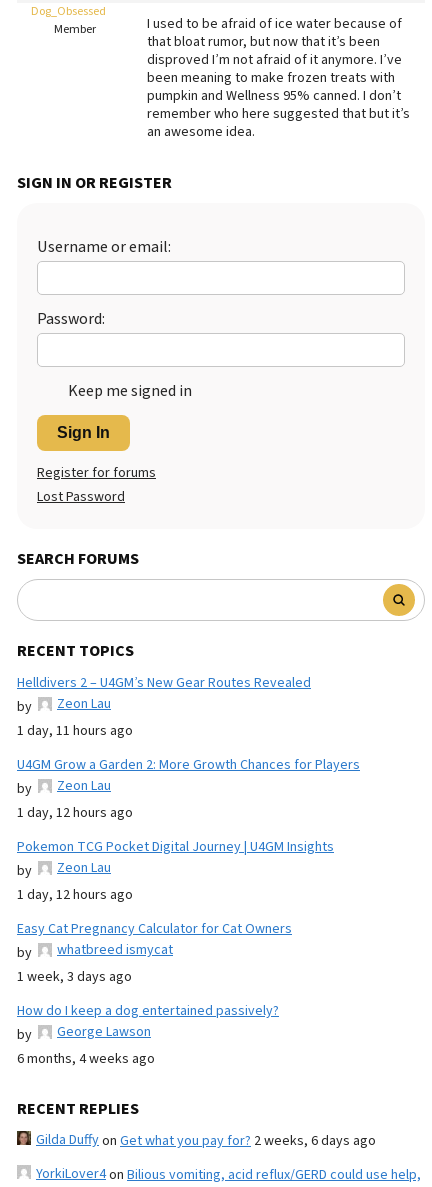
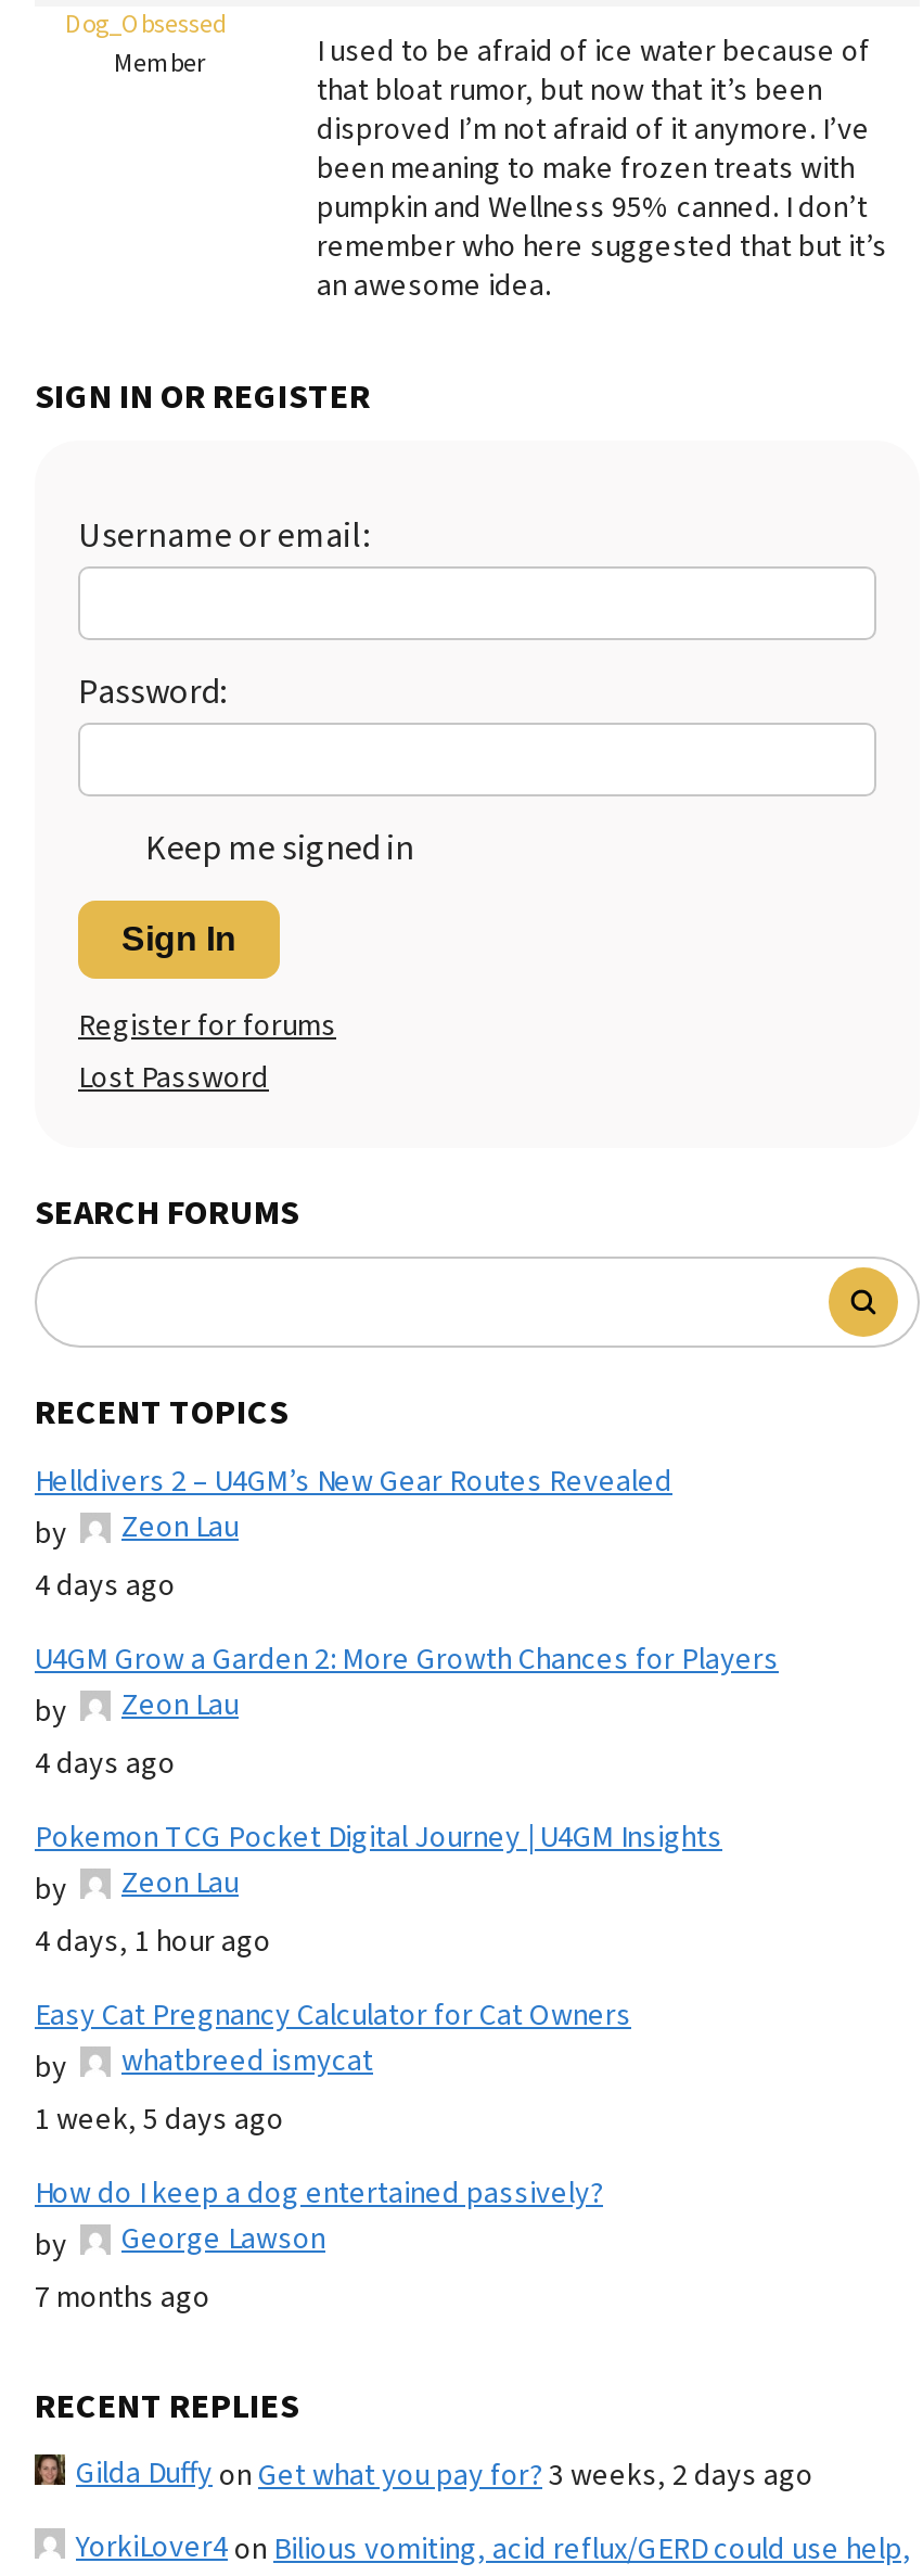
- 1 day, 11 hours ago
+ 4 days ago

- 1 day, 12 hours ago
+ 4 days ago

- 1 day, 12 hours ago
+ 4 days, 1 hour ago

- 1 week, 3 days ago
+ 1 week, 5 days ago

- 6 months, 4 weeks ago
+ 7 months ago

- Gilda Duffyon Get what you pay for? 2 weeks, 6 days ago
+ Gilda Duffyon Get what you pay for? 3 weeks, 2 days ago
